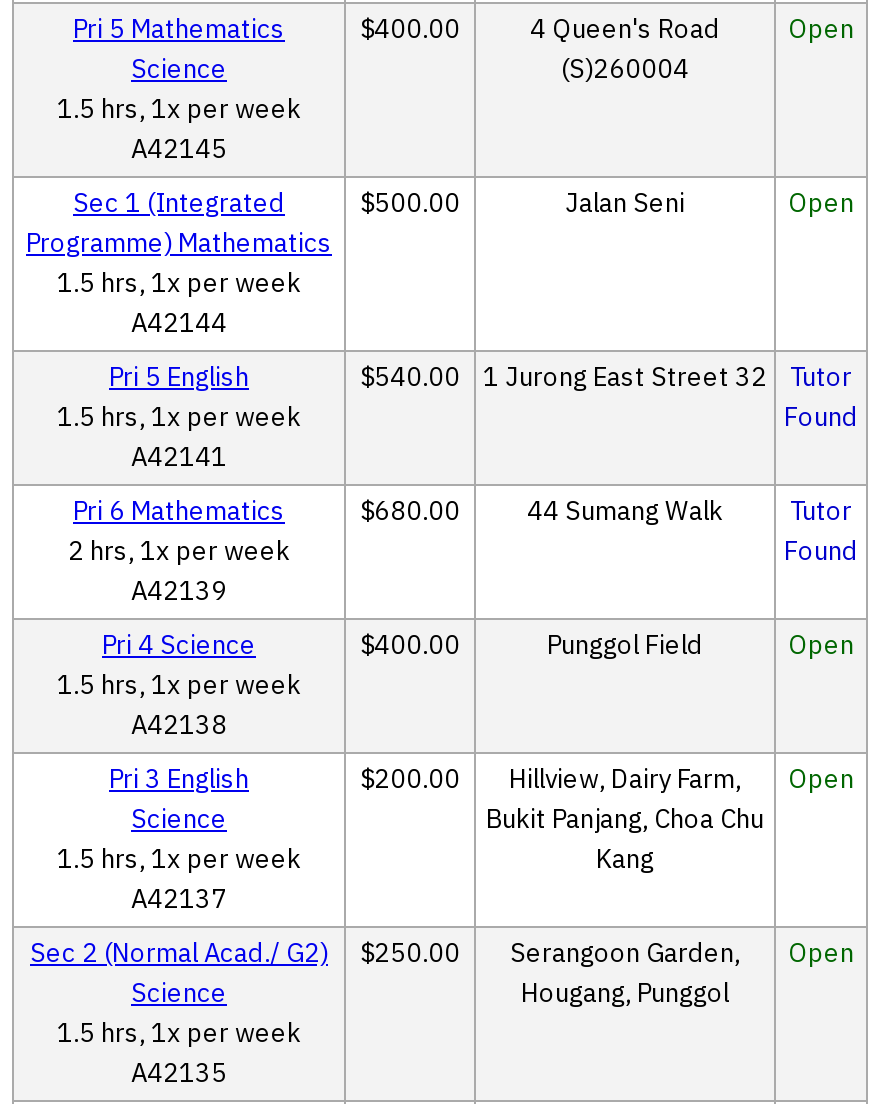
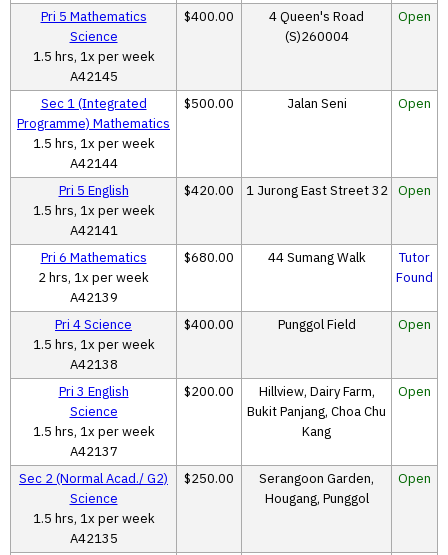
- $540.00
+ $420.00

- Tutor
- Found
+ Open
